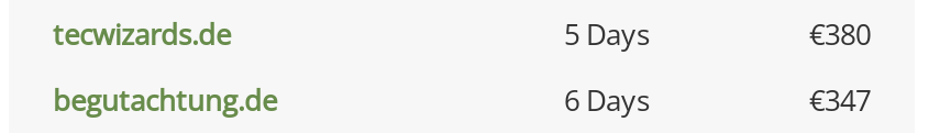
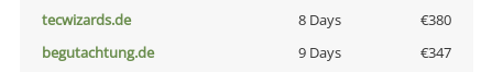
- 5 Days
+ 8 Days

- 6 Days
+ 9 Days
